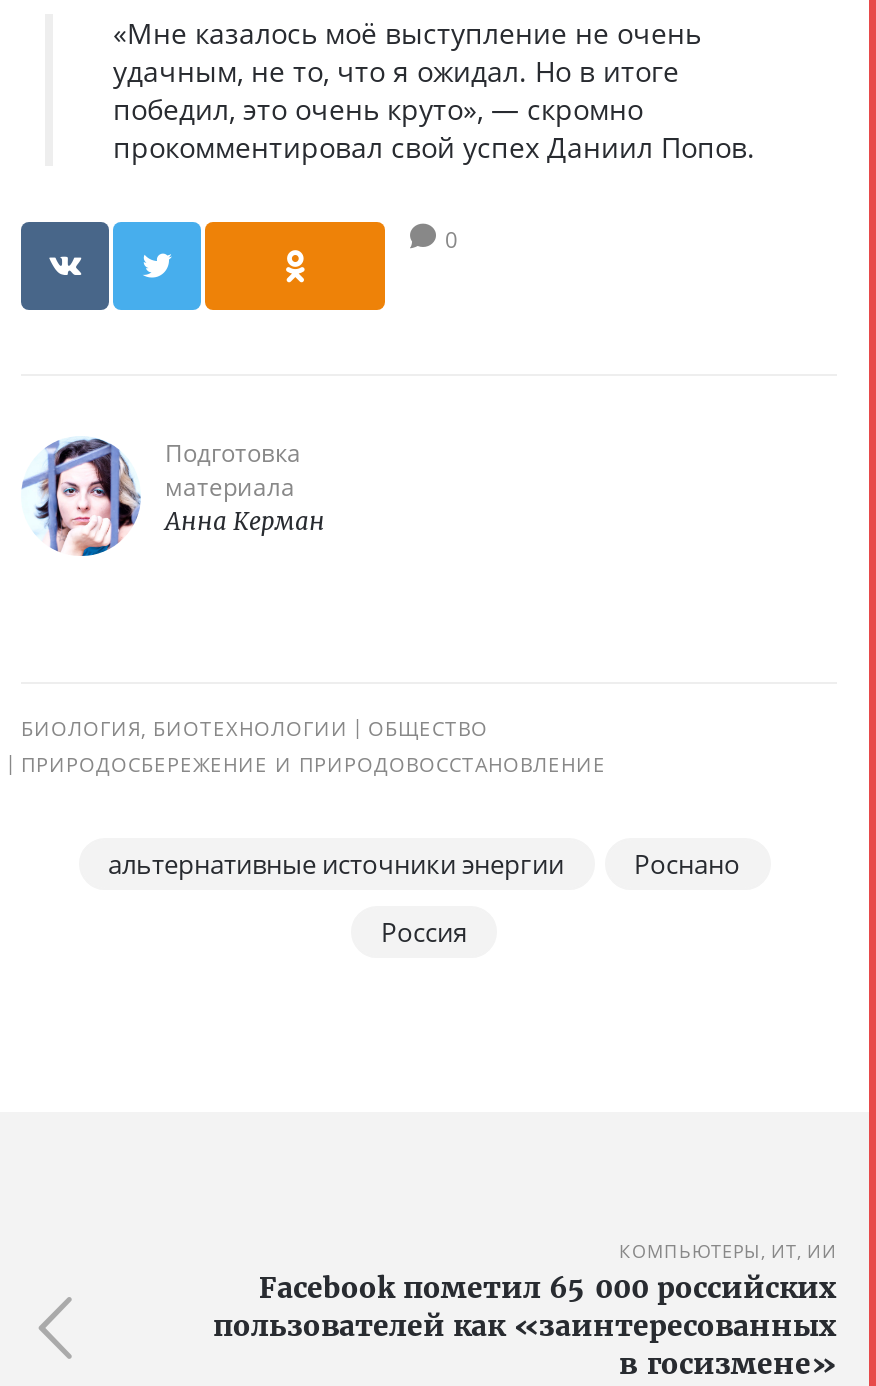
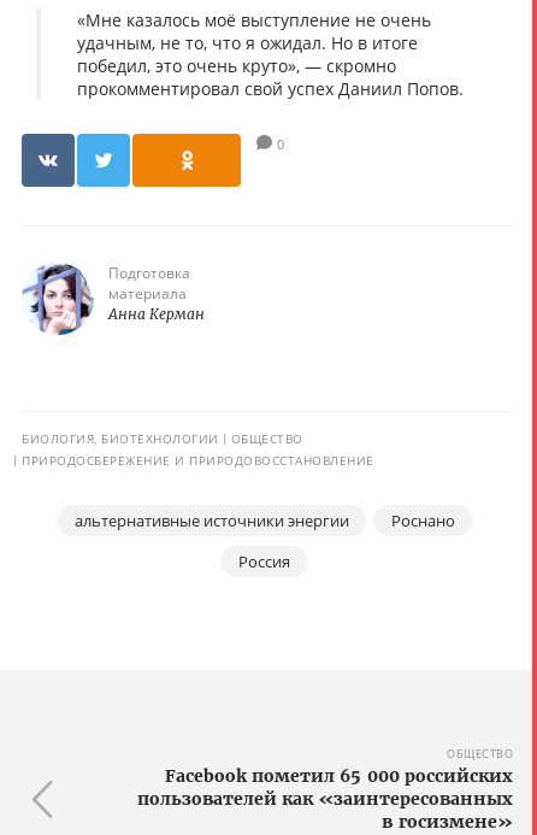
- КОМПЬЮТЕРЫ, ИТ, ИИ
+ ОБЩЕСТВО
